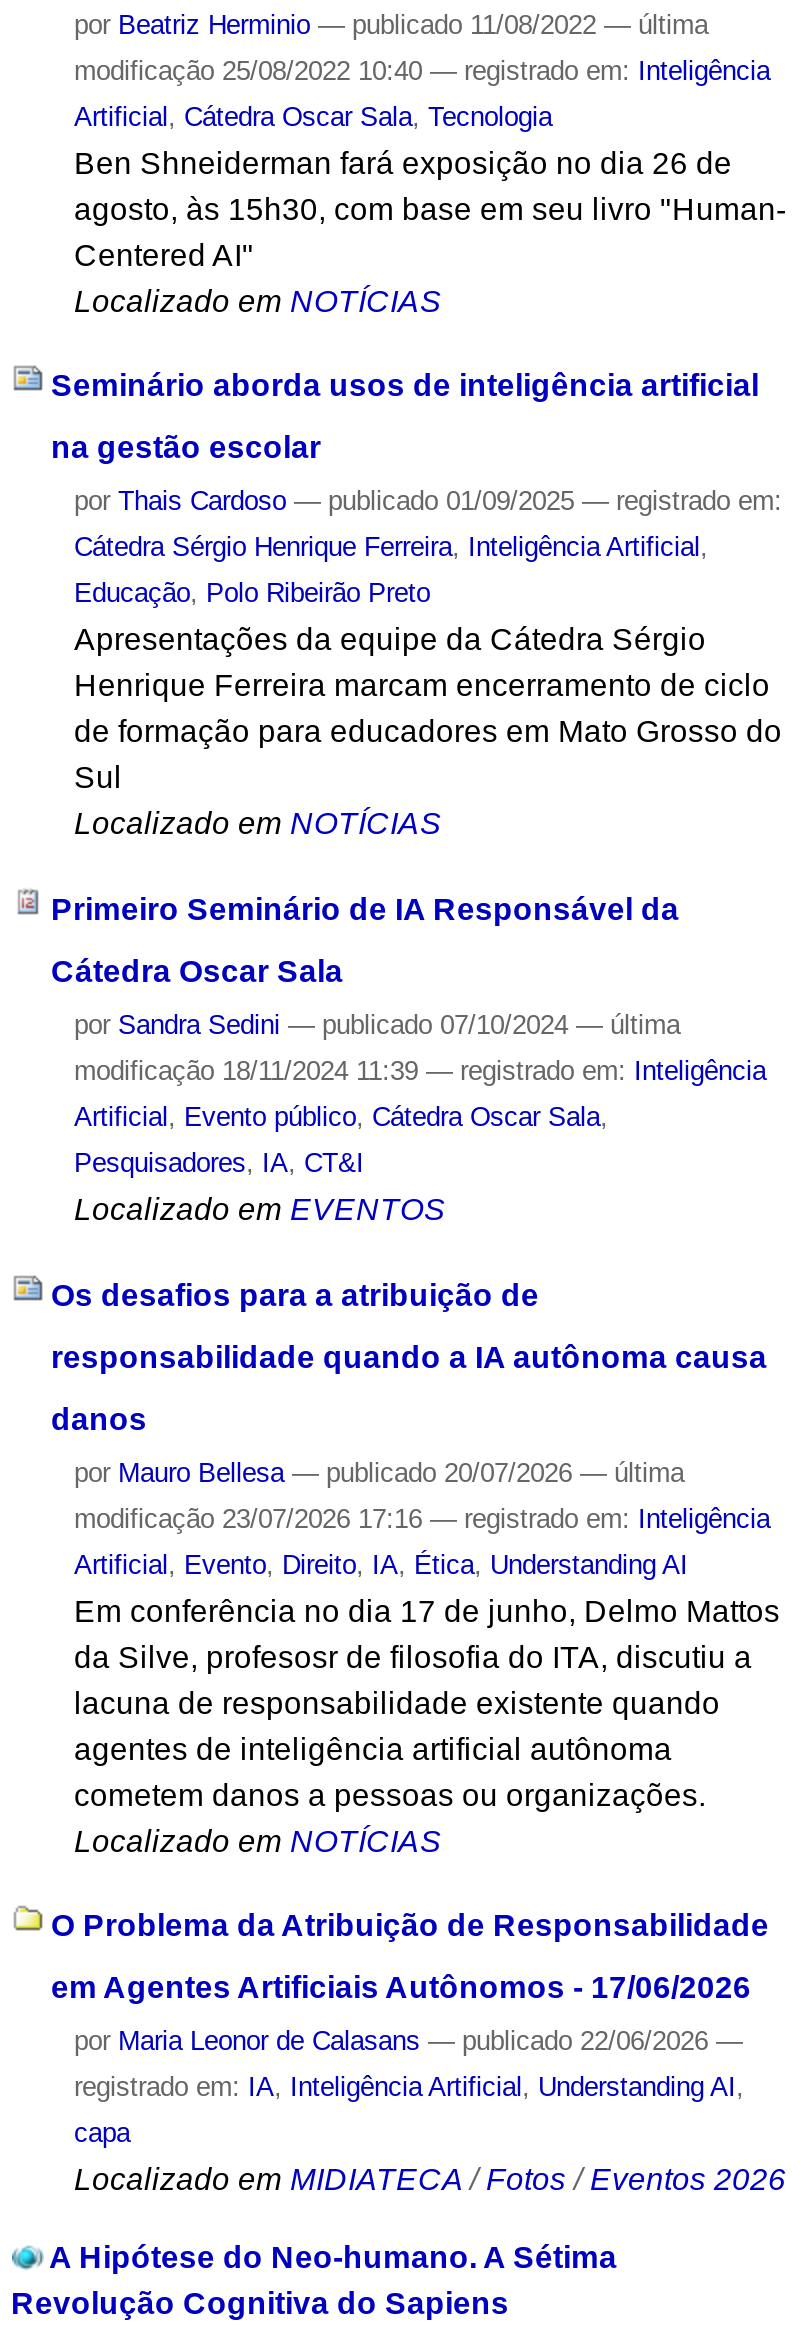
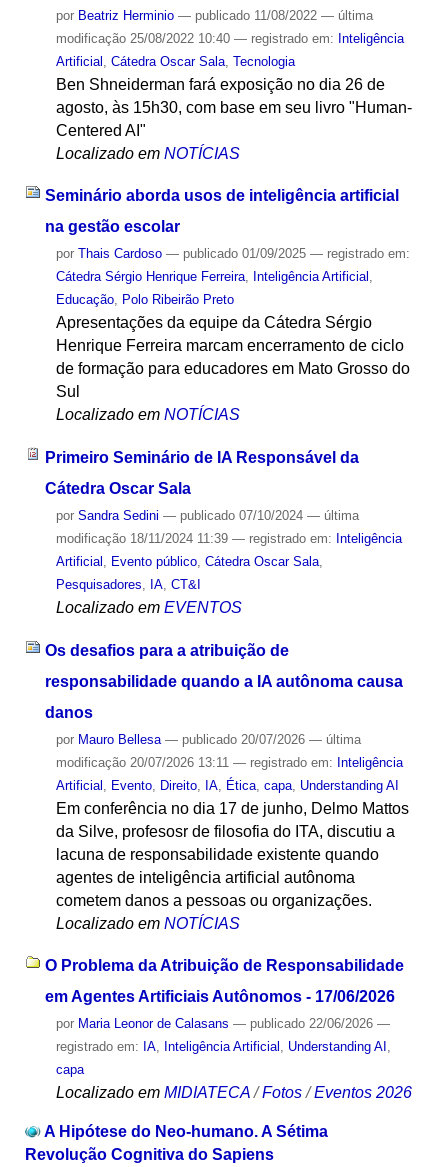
- modificação 23/07/2026 17:16 — registrado em: Inteligência
+ modificação 20/07/2026 13:11 — registrado em: Inteligência

- Artificial, Evento, Direito, IA, Ética, Understanding AI
+ Artificial, Evento, Direito, IA, Ética, capa, Understanding AI
